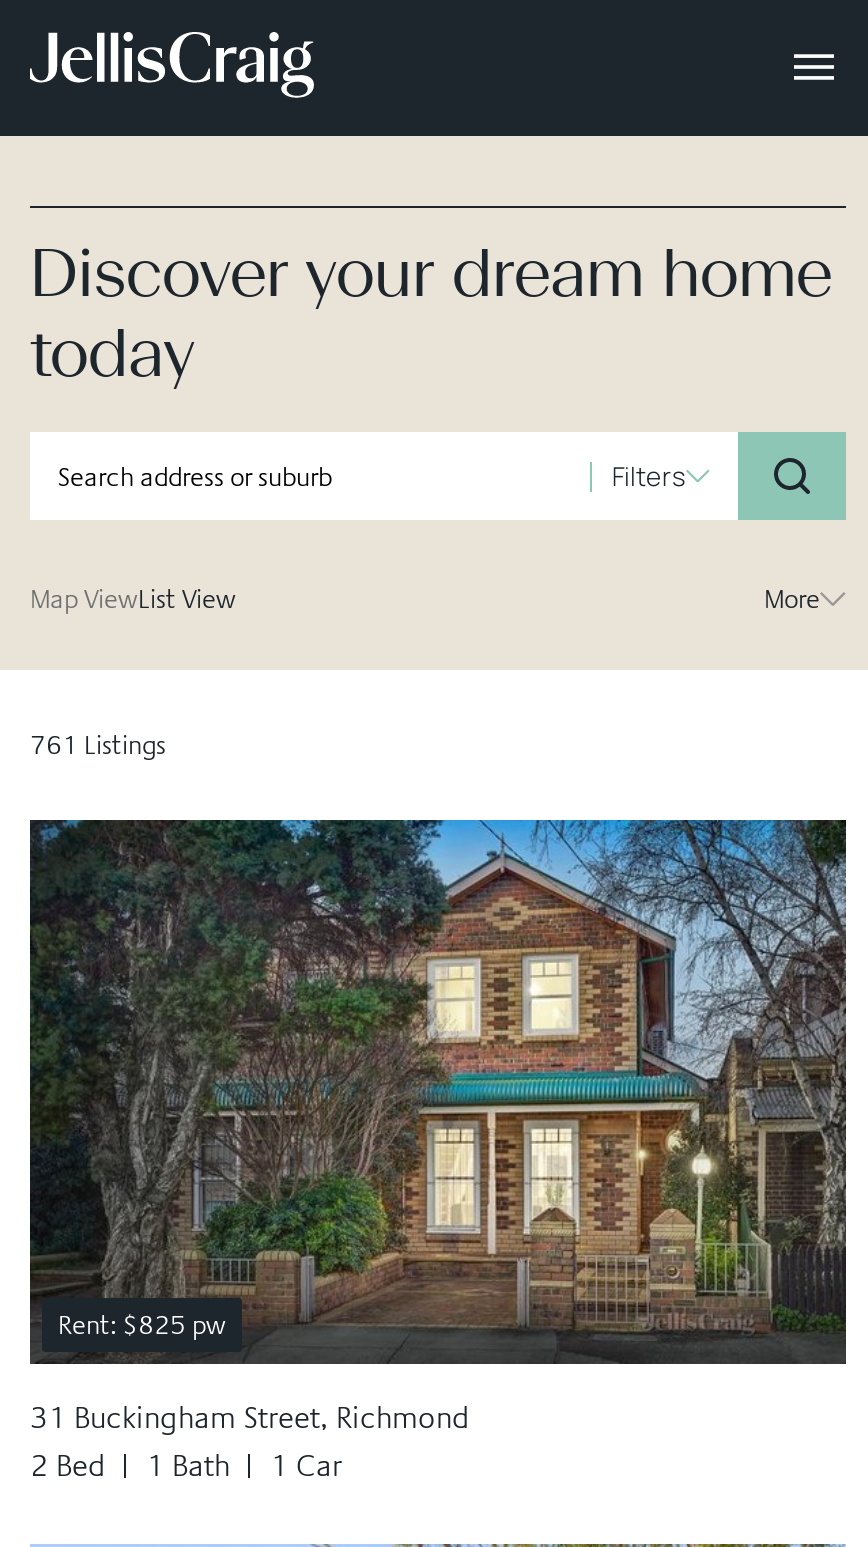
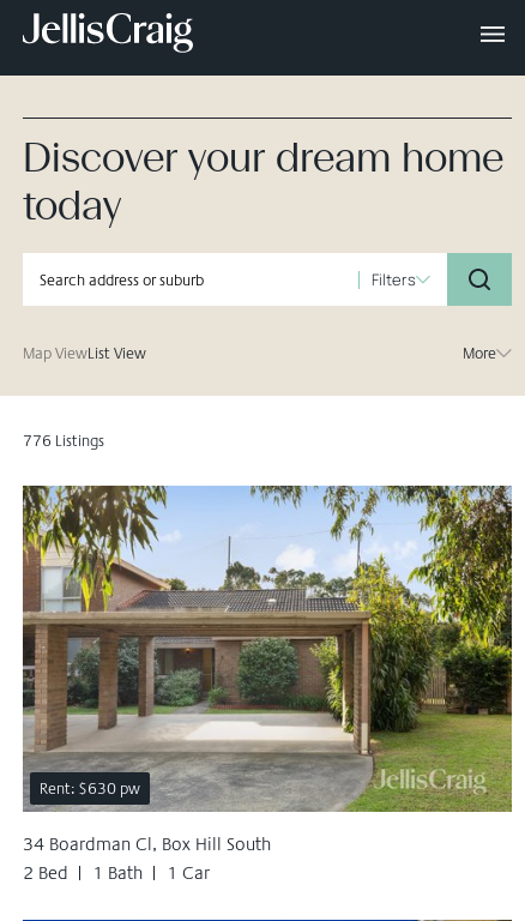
- 761 Listings
+ 776 Listings

- [image]
- Rent: $825 pw
+ [image]
+ Rent: $630 pw

- 31 Buckingham Street, Richmond
+ 34 Boardman Cl, Box Hill South
